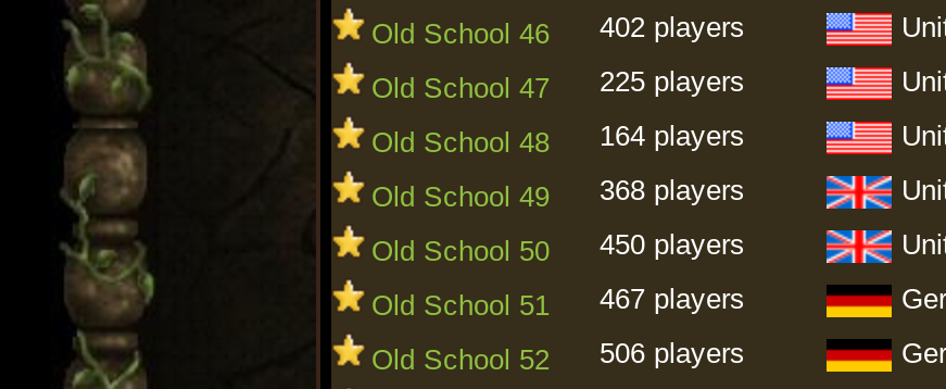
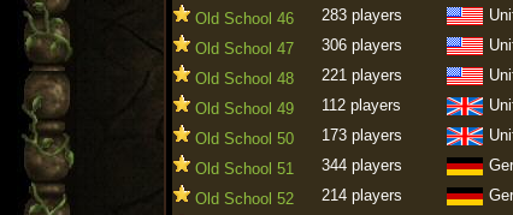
- Old School 46 402 players
+ Old School 46 283 players

- Old School 47 225 players
+ Old School 47 306 players

- Old School 48 164 players
+ Old School 48 221 players

- Old School 49 368 players
+ Old School 49 112 players

- Old School 50 450 players
+ Old School 50 173 players

- Old School 51 467 players
+ Old School 51 344 players

- Old School 52 506 players
+ Old School 52 214 players
